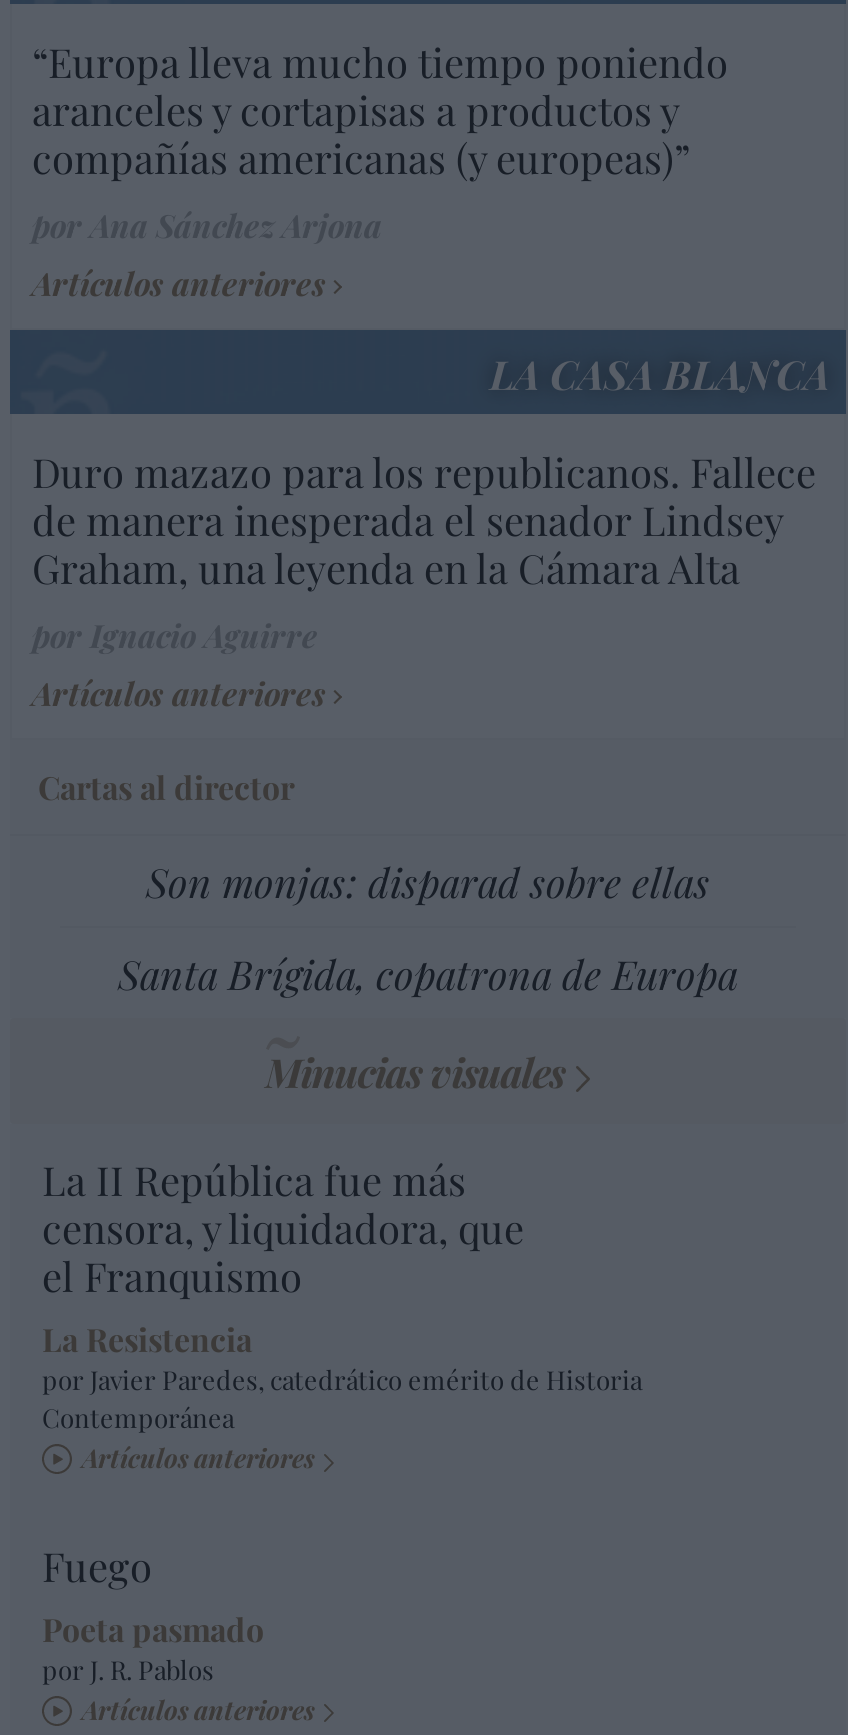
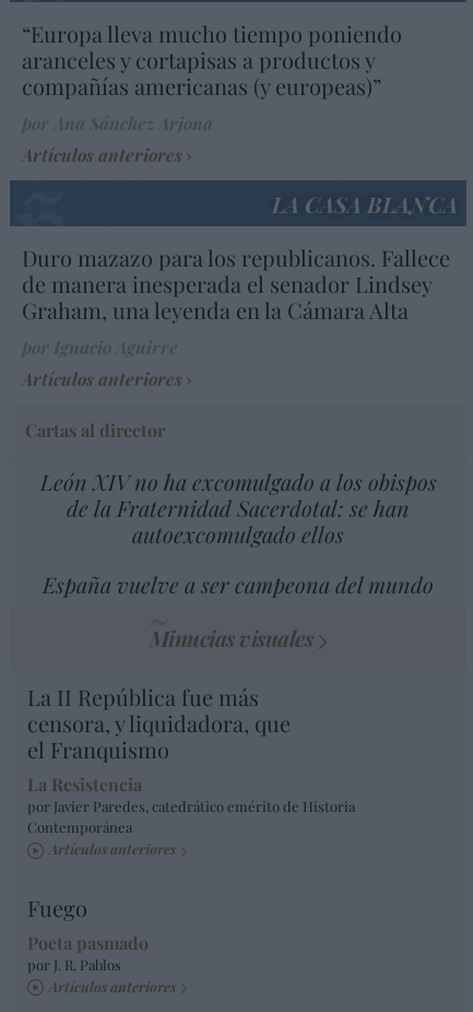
- Son monjas: disparad sobre ellas
+ León XIV no ha excomulgado a los obispos
+ de la Fraternidad Sacerdotal: se han
+ autoexcomulgado ellos

- Santa Brígida, copatrona de Europa
+ España vuelve a ser campeona del mundo
